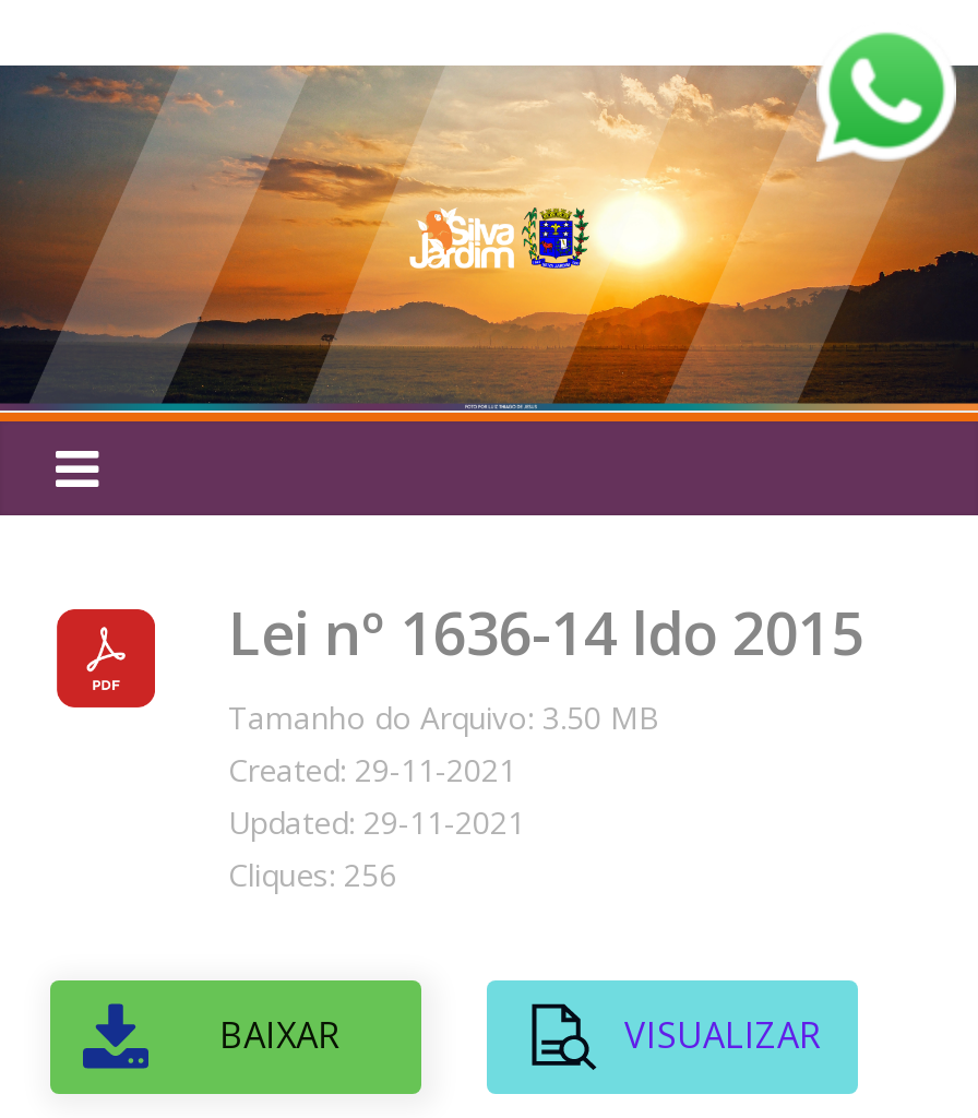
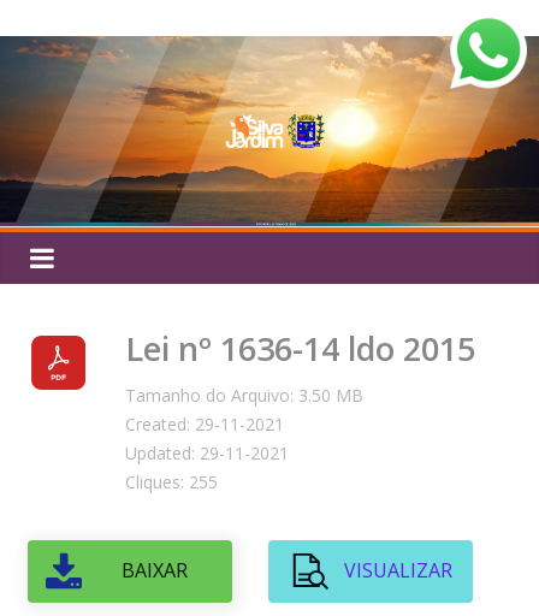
- Cliques: 256
+ Cliques: 255
